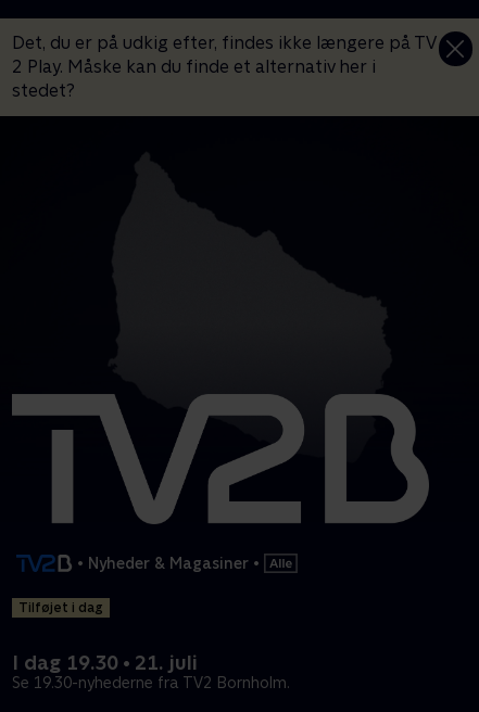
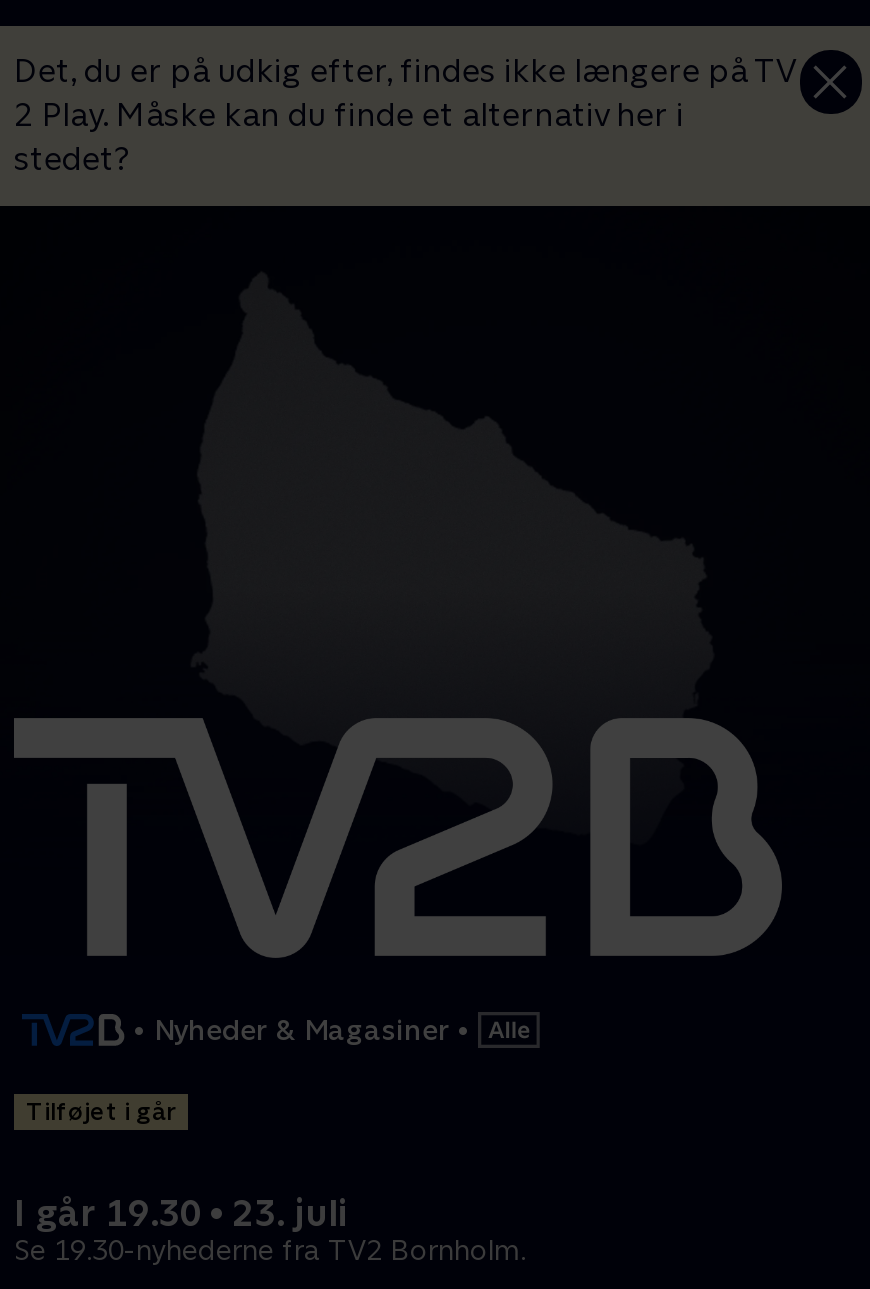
- Tilføjet i dag
+ Tilføjet i går

- I dag 19.30 • 21. juli
+ I går 19.30 • 23. juli
